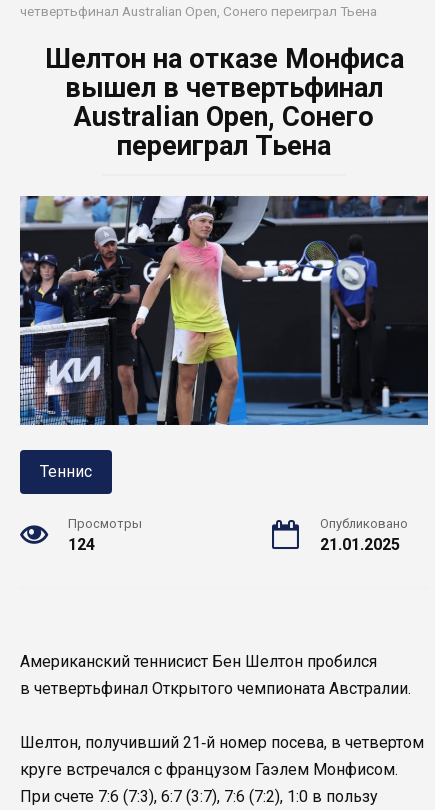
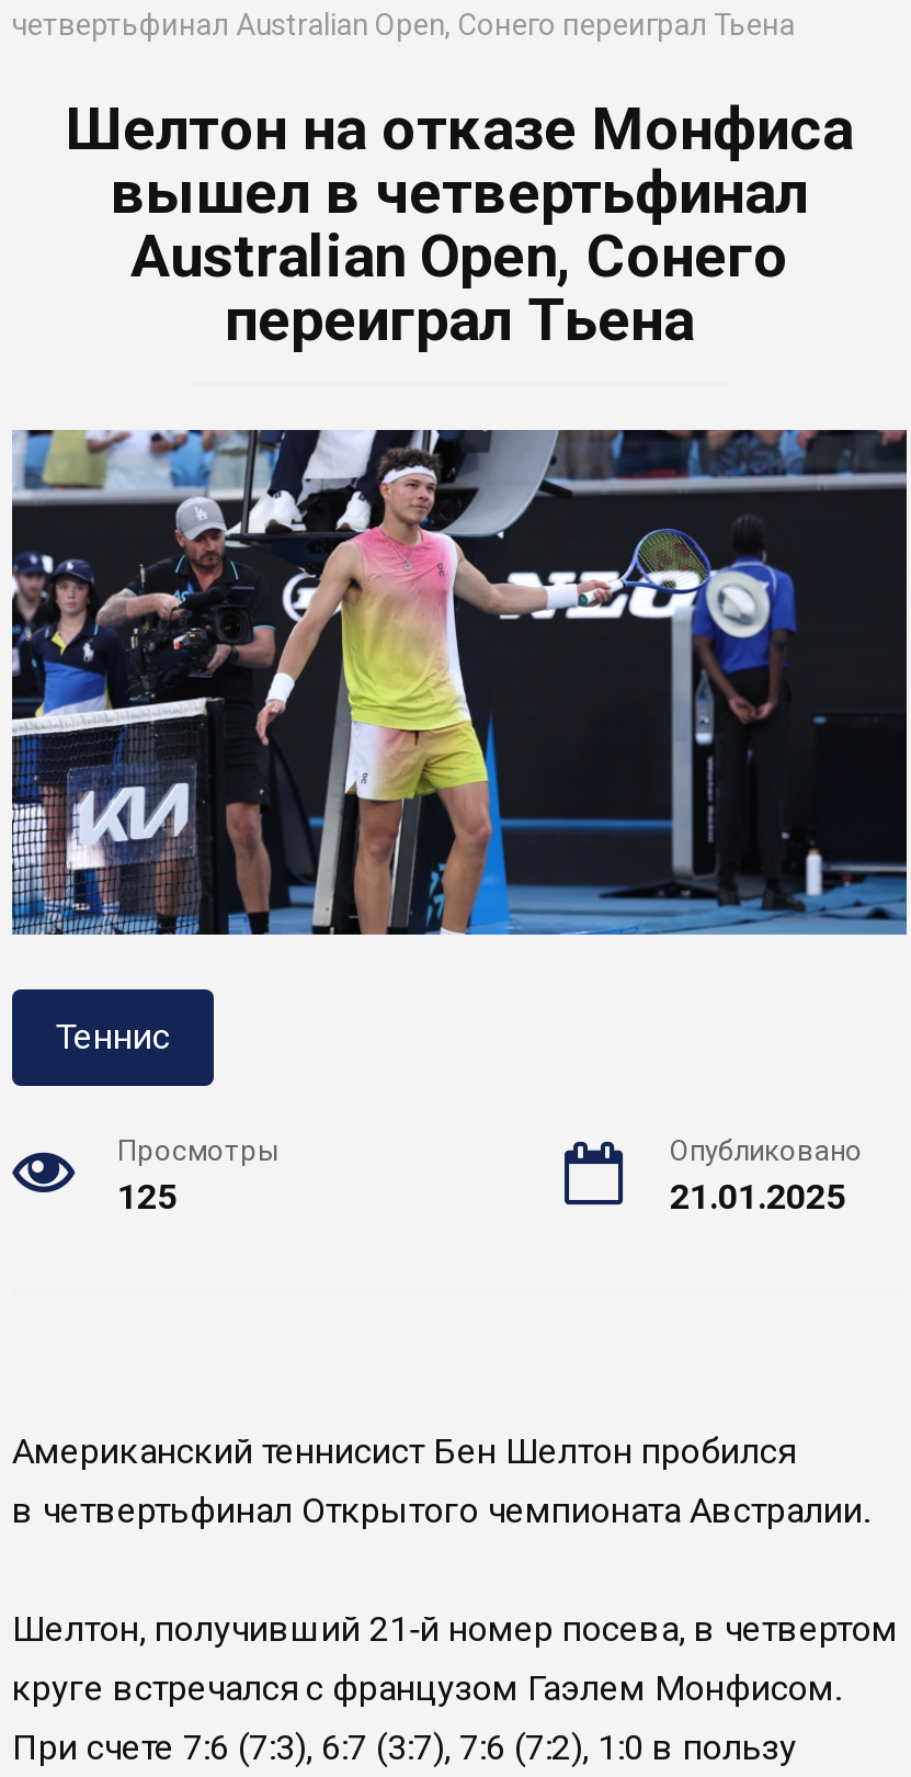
- 124
+ 125
